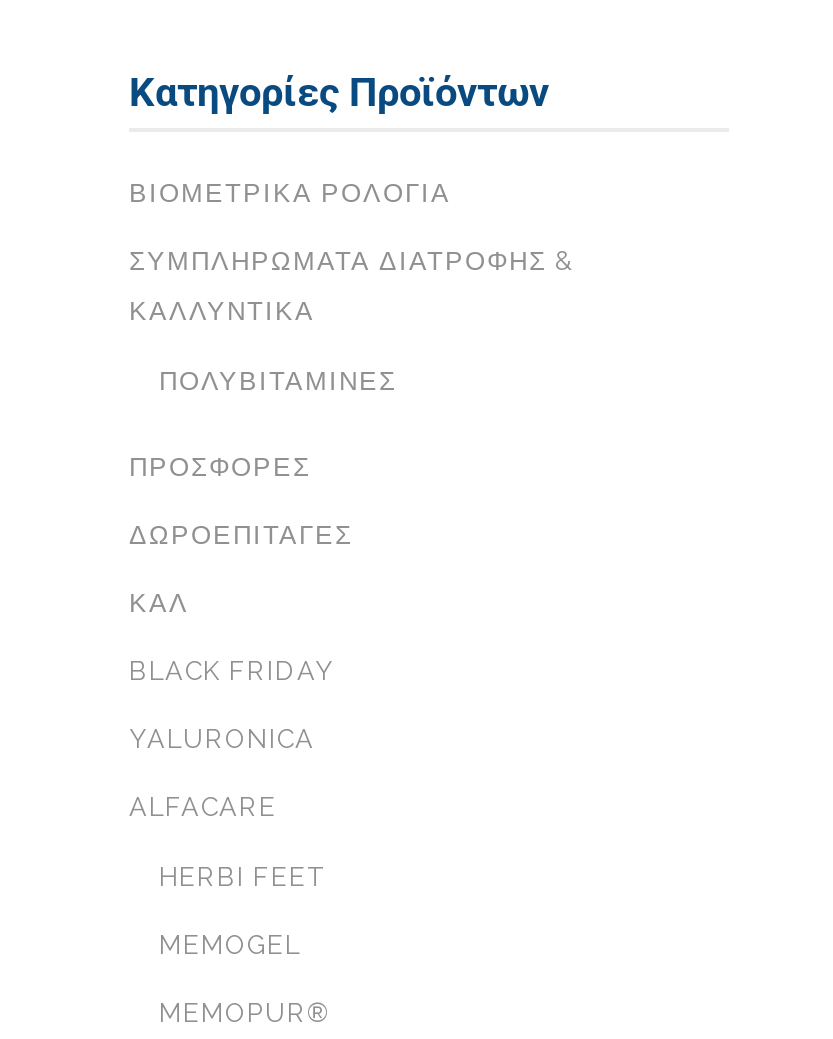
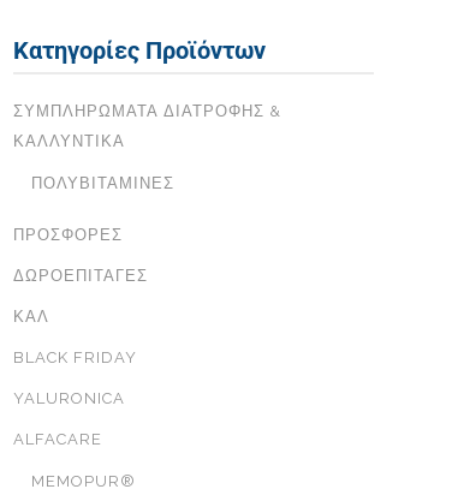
- ΒΙΟΜΕΤΡΙΚΆ ΡΟΛΌΓΙΑ

- HERBI FEET
- MEMOGEL
